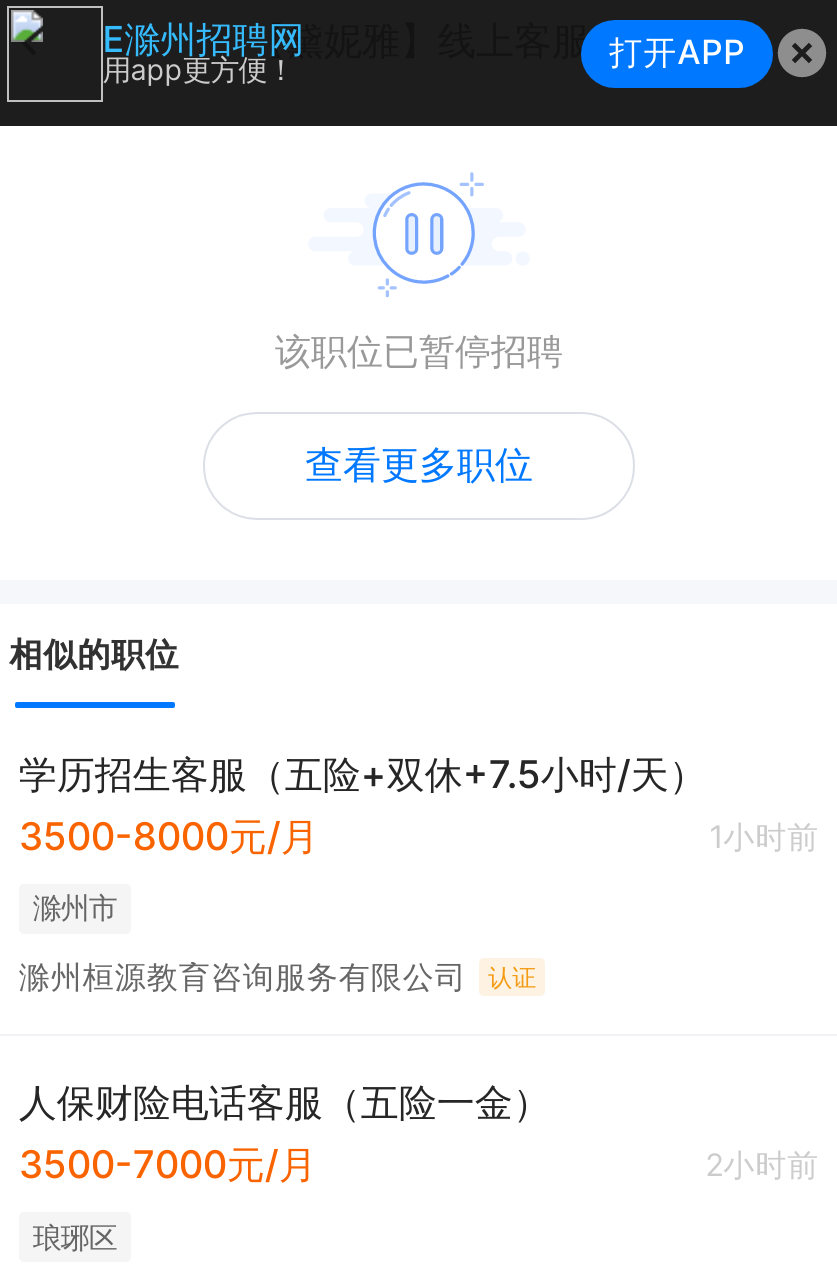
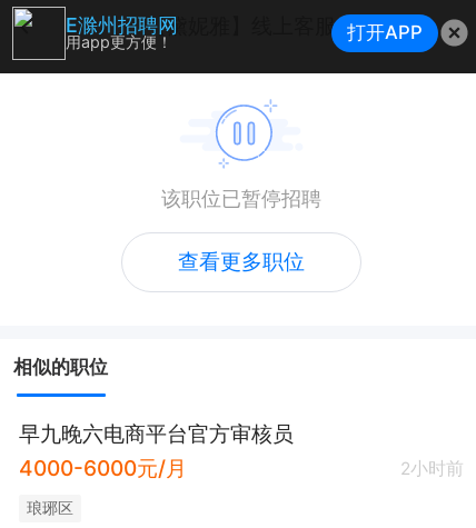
- 学历招生客服（五险+双休+7.5小时/天）
- 3500-8000元/月
- 1小时前
- 滁州市
- 滁州桓源教育咨询服务有限公司
- 认证
- 人保财险电话客服（五险一金）
- 3500-7000元/月
+ 早九晚六电商平台官方审核员
+ 4000-6000元/月
